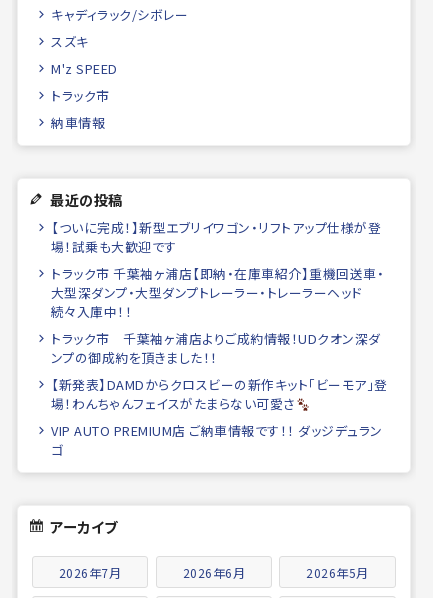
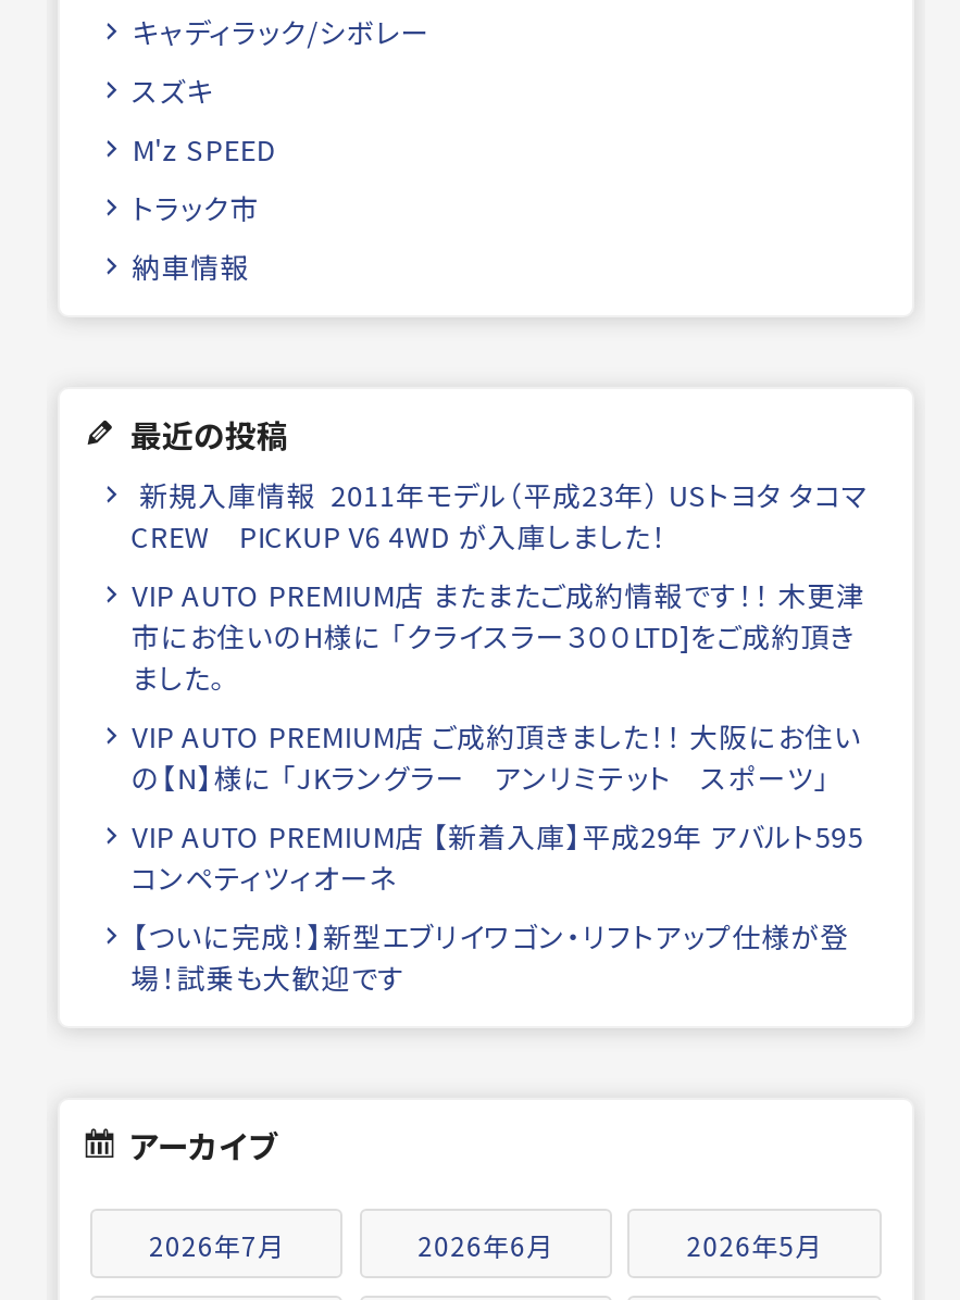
+ 新規入庫情報 2011年モデル（平成23年） USトヨタ タコマ
+ CREW PICKUP V6 4WD が入庫しました！
+ VIP AUTO PREMIUM店 またまたご成約情報です！！ 木更津
+ 市にお住いのH様に 「クライスラー３００LTD]をご成約頂き
+ ました。
+ VIP AUTO PREMIUM店 ご成約頂きました！！ 大阪にお住い
+ の【N】様に 「JKラングラー アンリミテット スポーツ」
+ VIP AUTO PREMIUM店 【新着入庫】平成29年 アバルト595
+ コンペティツィオーネ

moved down: 【ついに完成！】新型エブリイワゴン・リフトアップ仕様が登 | 場！試乗も大歓迎です

- トラック市 千葉袖ヶ浦店【即納・在庫車紹介】重機回送車・
- 大型深ダンプ・大型ダンプトレーラー・トレーラーヘッド
- 続々入庫中！！
- トラック市 千葉袖ヶ浦店よりご成約情報！UDクオン深ダ
- ンプの御成約を頂きました！！
- 【新発表】DAMDからクロスビーの新作キット「ビーモア」登
- 場！わんちゃんフェイスがたまらない可愛さ
- VIP AUTO PREMIUM店 ご納車情報です！！ ダッジデュラン
- ゴ
